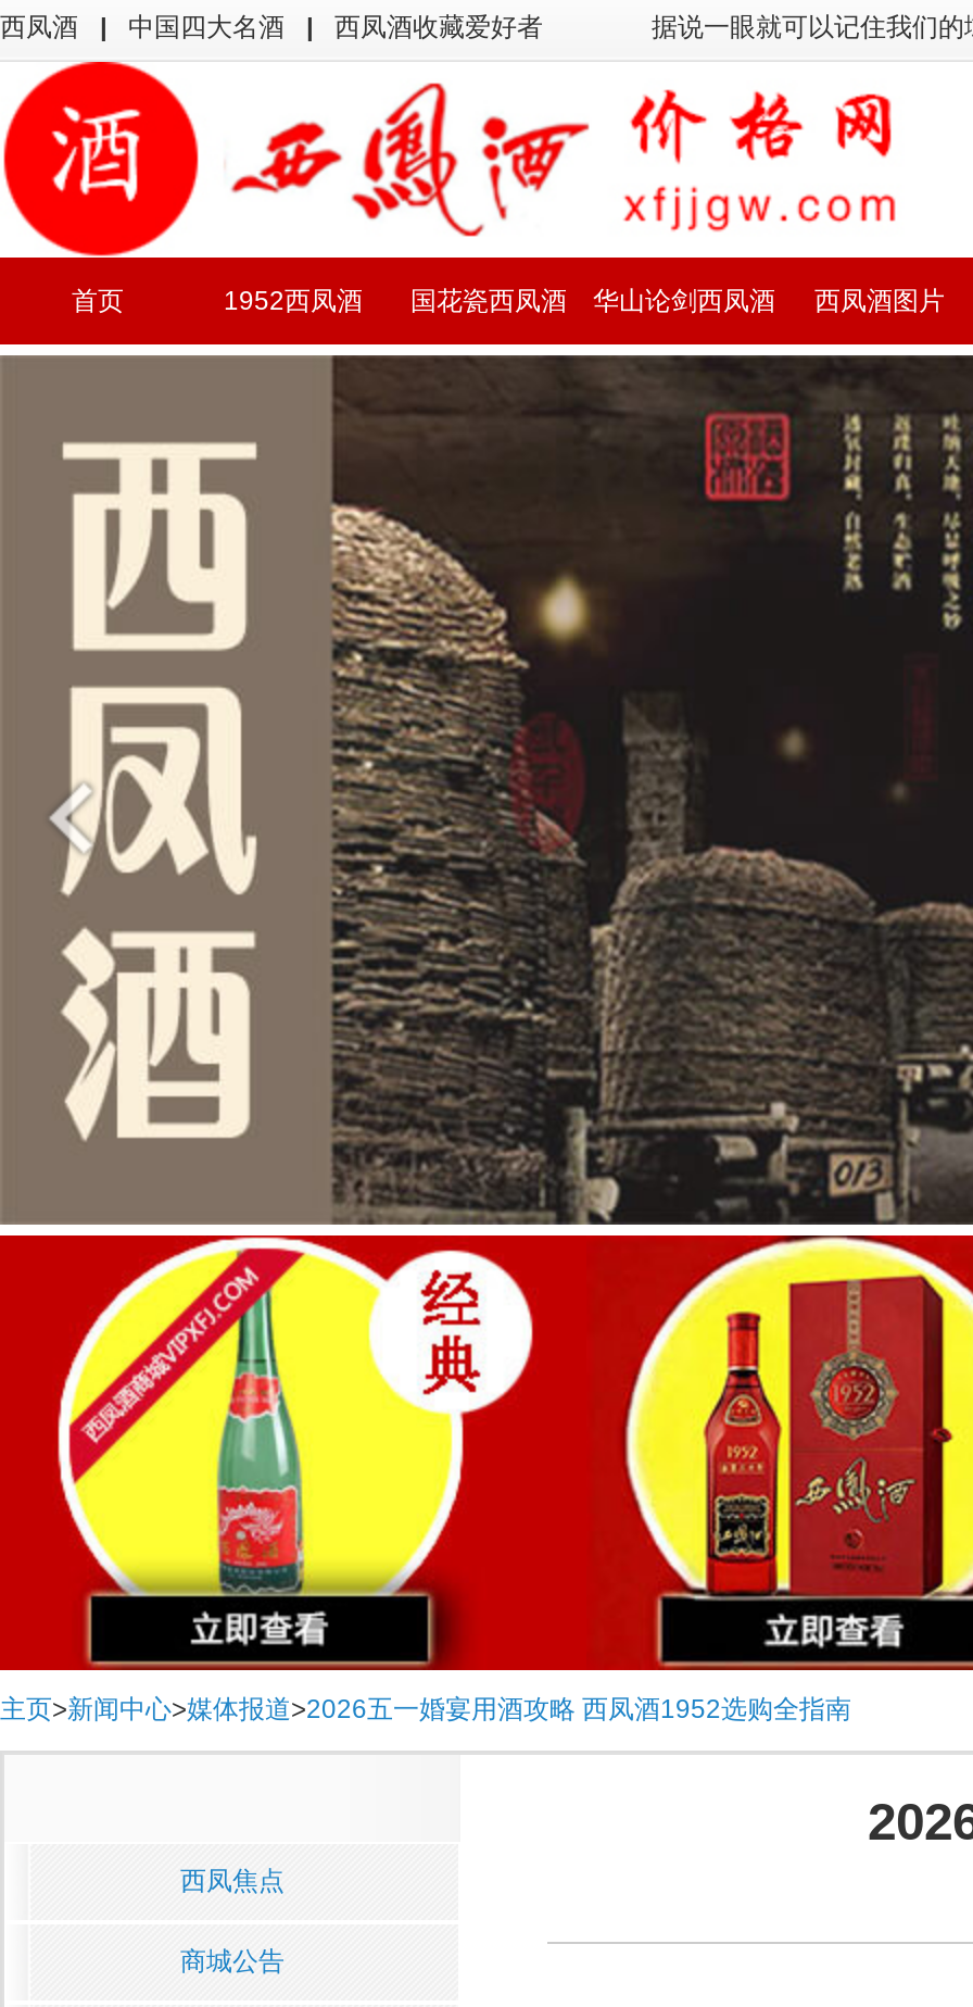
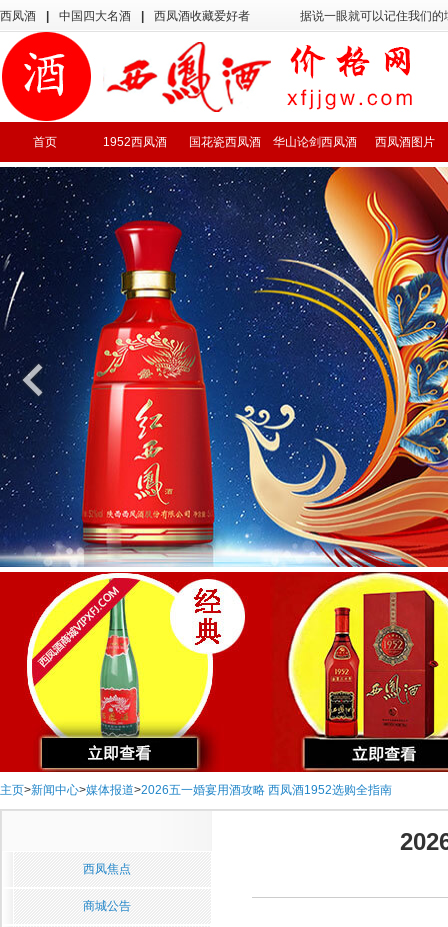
- [image]
+ [image]
